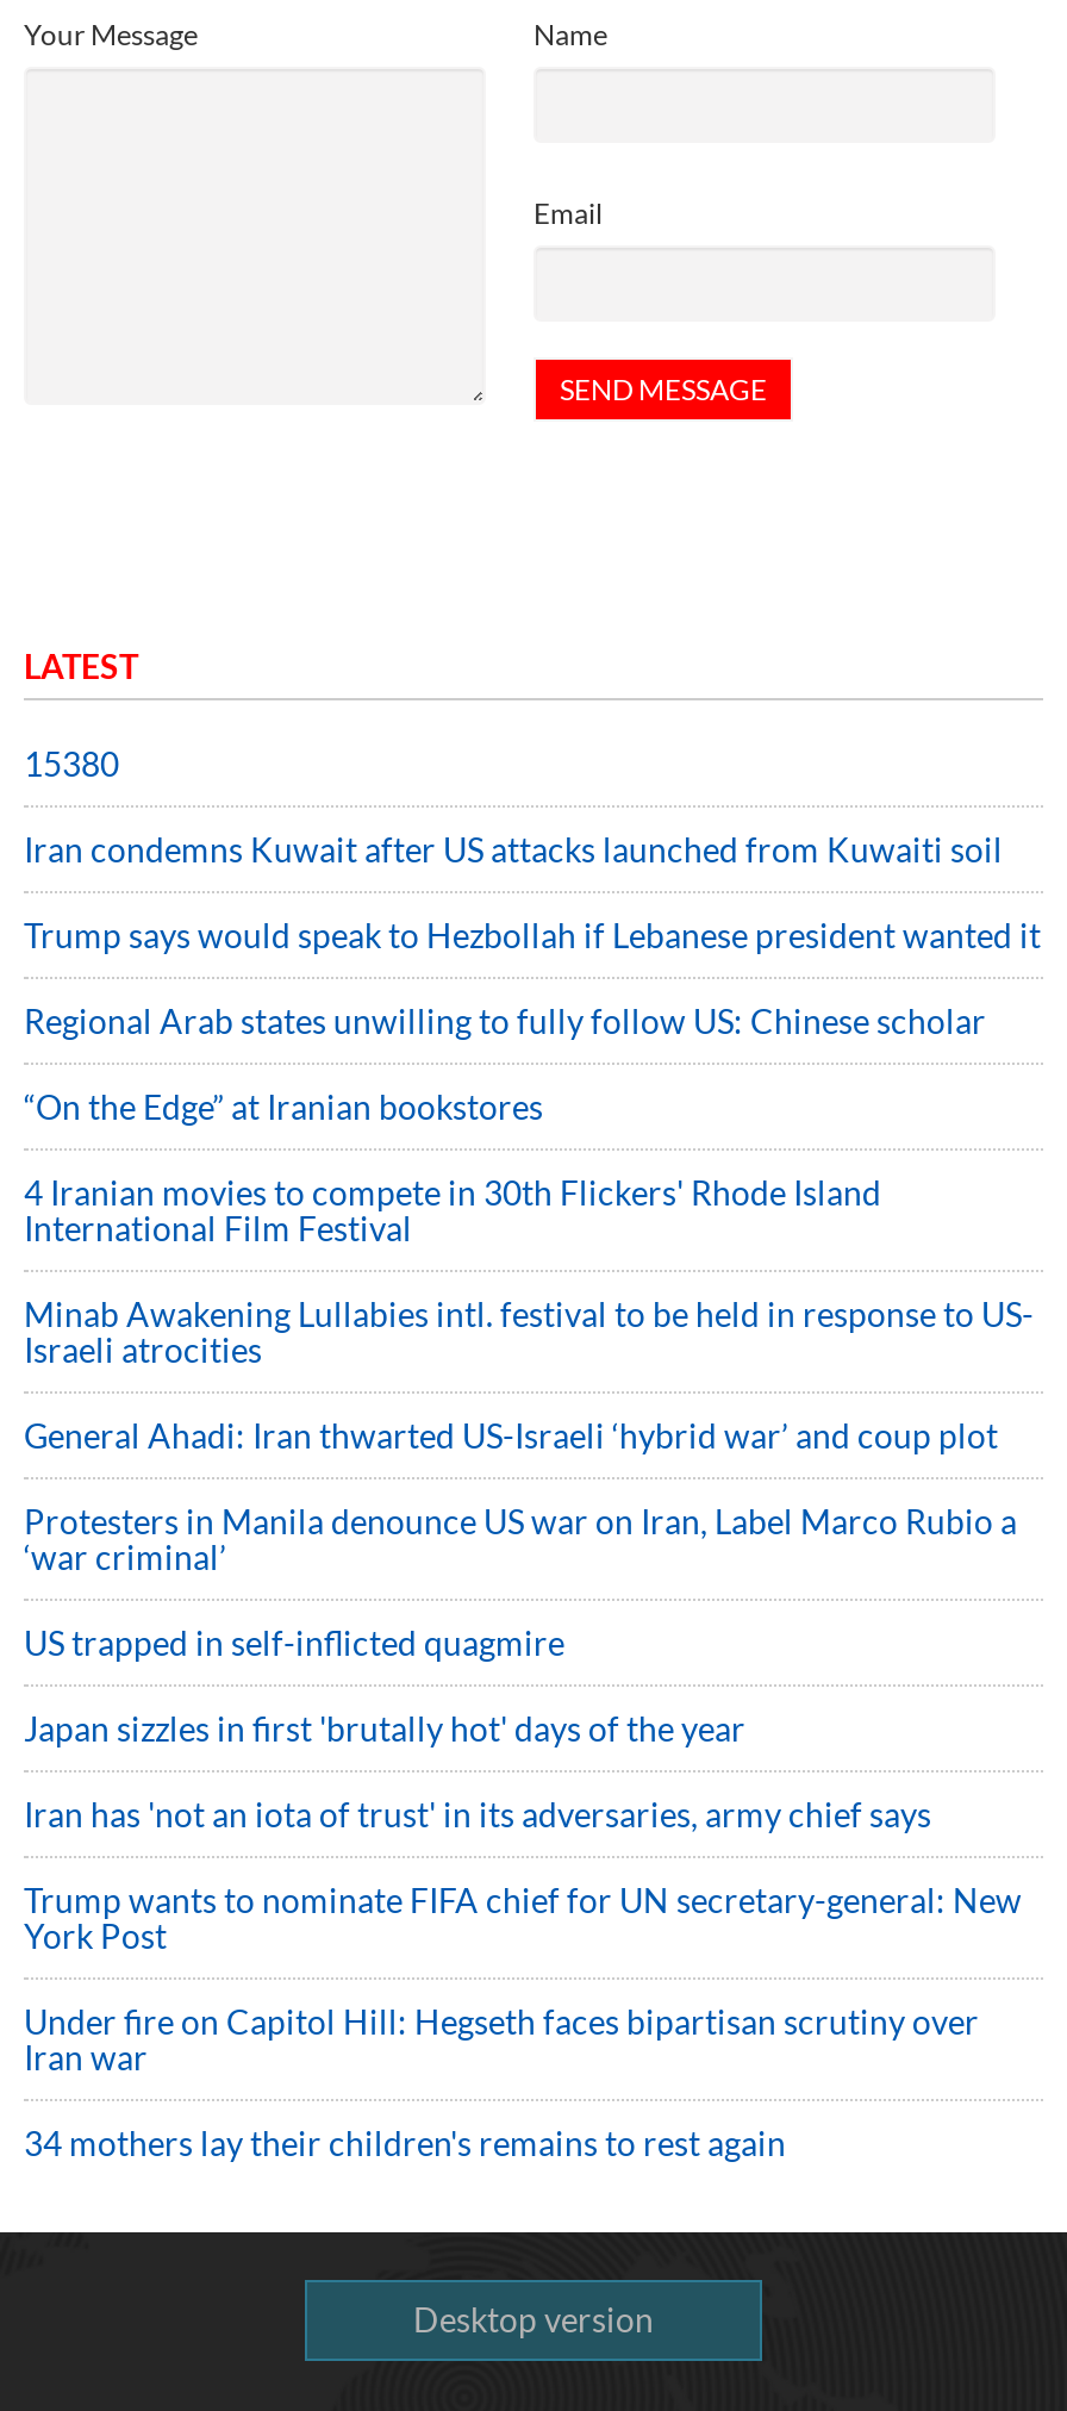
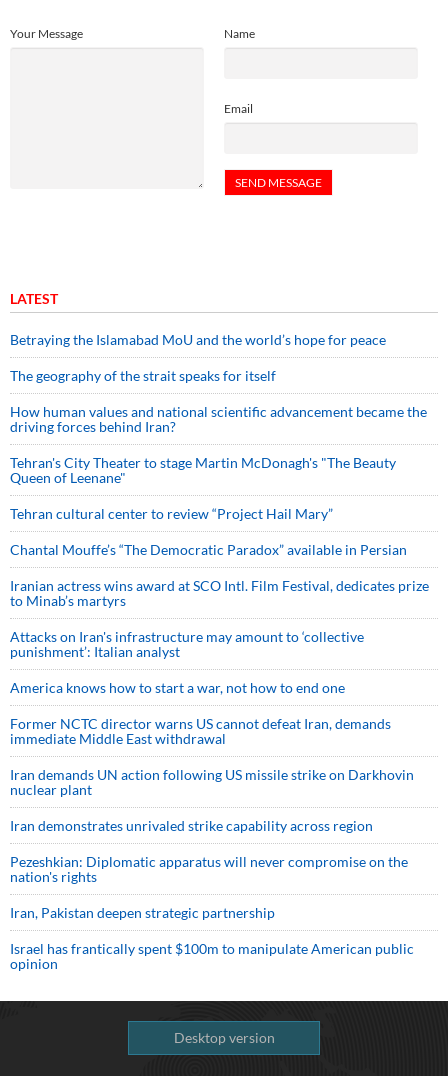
- 15380
+ Betraying the Islamabad MoU and the world’s hope for peace

- Iran condemns Kuwait after US attacks launched from Kuwaiti soil
+ The geography of the strait speaks for itself

- Trump says would speak to Hezbollah if Lebanese president wanted it
+ How human values and national scientific advancement became the
+ driving forces behind Iran?

- Regional Arab states unwilling to fully follow US: Chinese scholar
+ Tehran's City Theater to stage Martin McDonagh's "The Beauty
+ Queen of Leenane"

- “On the Edge” at Iranian bookstores
+ Tehran cultural center to review “Project Hail Mary”

- 4 Iranian movies to compete in 30th Flickers' Rhode Island
- International Film Festival
+ Chantal Mouffe’s “The Democratic Paradox” available in Persian

- Minab Awakening Lullabies intl. festival to be held in response to US-
- Israeli atrocities
+ Iranian actress wins award at SCO Intl. Film Festival, dedicates prize
+ to Minab’s martyrs

- General Ahadi: Iran thwarted US-Israeli ‘hybrid war’ and coup plot
+ Attacks on Iran's infrastructure may amount to ‘collective
+ punishment’: Italian analyst

- Protesters in Manila denounce US war on Iran, Label Marco Rubio a
- ‘war criminal’
+ America knows how to start a war, not how to end one

- US trapped in self-inflicted quagmire
+ Former NCTC director warns US cannot defeat Iran, demands
+ immediate Middle East withdrawal

- Japan sizzles in first 'brutally hot' days of the year
+ Iran demands UN action following US missile strike on Darkhovin
+ nuclear plant

- Iran has 'not an iota of trust' in its adversaries, army chief says
+ Iran demonstrates unrivaled strike capability across region

- Trump wants to nominate FIFA chief for UN secretary-general: New
- York Post
+ Pezeshkian: Diplomatic apparatus will never compromise on the
+ nation's rights

- Under fire on Capitol Hill: Hegseth faces bipartisan scrutiny over
- Iran war
+ Iran, Pakistan deepen strategic partnership

- 34 mothers lay their children's remains to rest again
+ Israel has frantically spent $100m to manipulate American public
+ opinion
